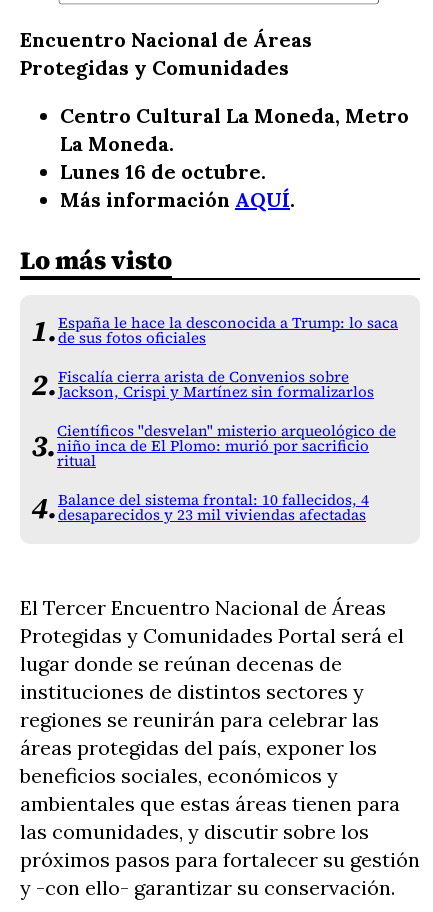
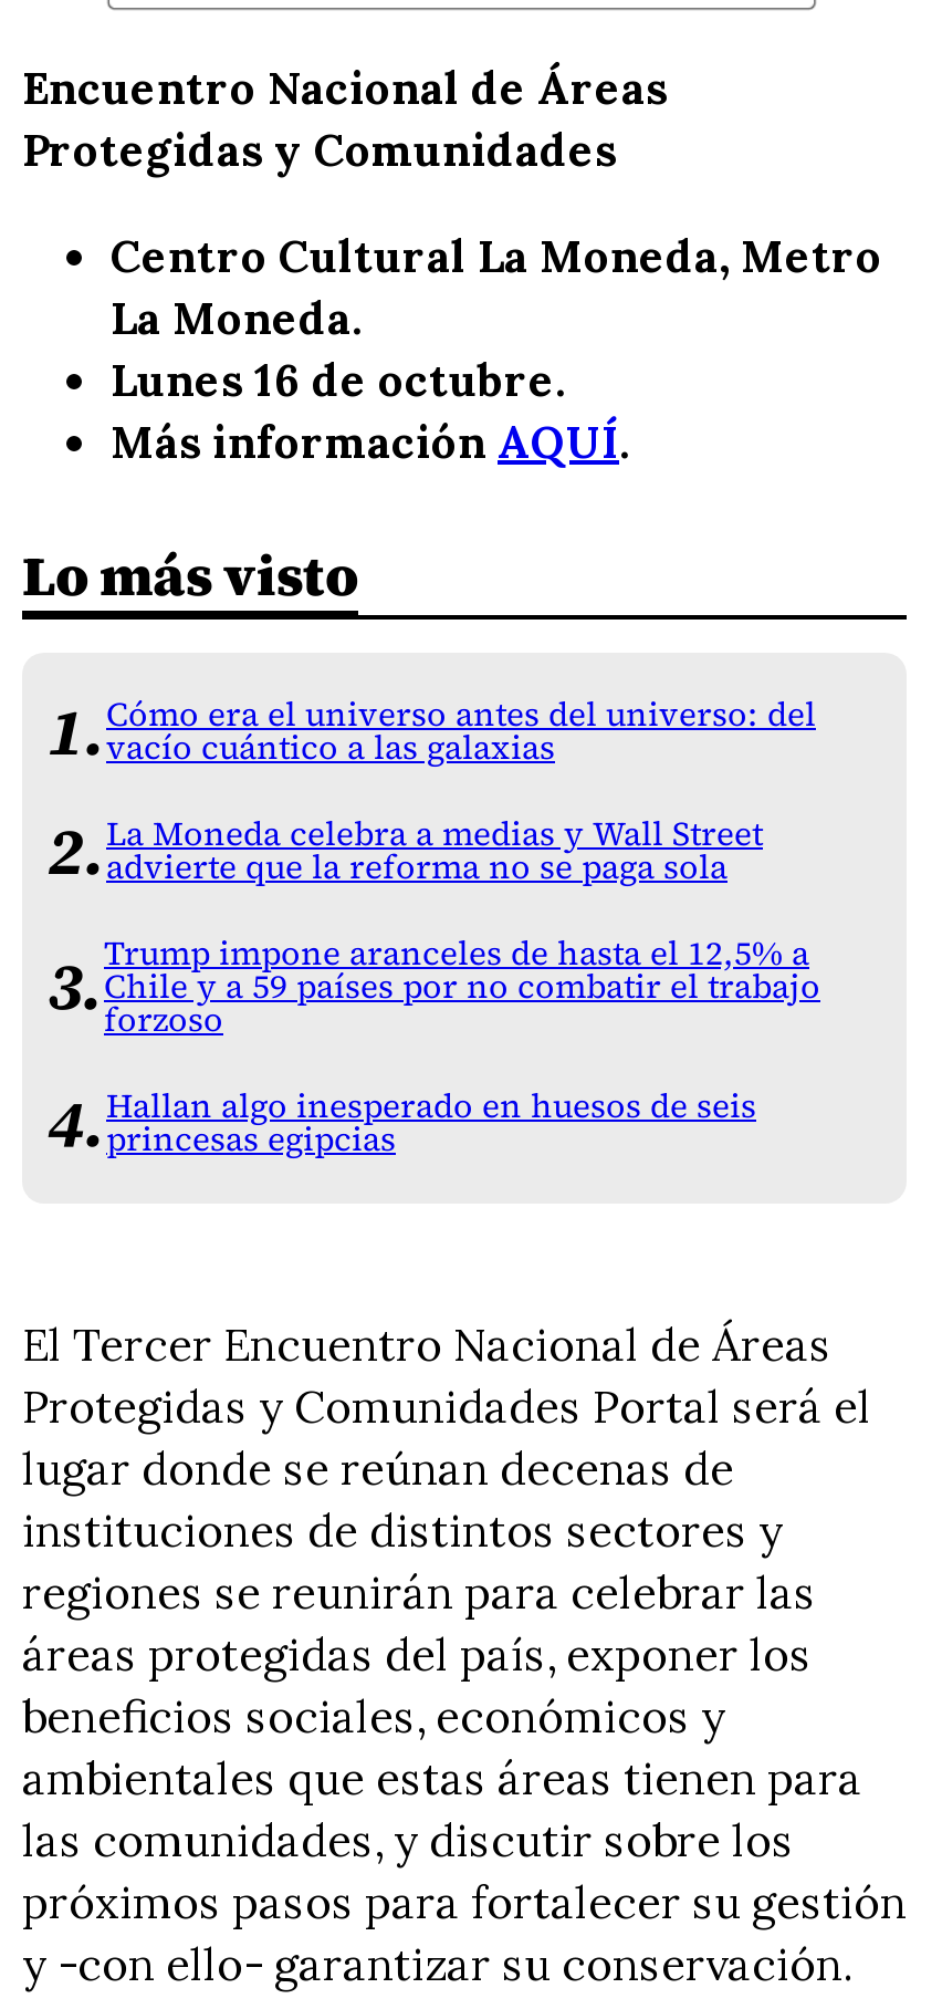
- España le hace la desconocida a Trump: lo saca
- de sus fotos oficiales
+ Cómo era el universo antes del universo: del
+ vacío cuántico a las galaxias

- Fiscalía cierra arista de Convenios sobre
- Jackson, Crispi y Martínez sin formalizarlos
+ La Moneda celebra a medias y Wall Street
+ advierte que la reforma no se paga sola

- Científicos "desvelan" misterio arqueológico de
- niño inca de El Plomo: murió por sacrificio
- ritual
+ Trump impone aranceles de hasta el 12,5% a
+ Chile y a 59 países por no combatir el trabajo
+ forzoso

- Balance del sistema frontal: 10 fallecidos, 4
- desaparecidos y 23 mil viviendas afectadas
+ Hallan algo inesperado en huesos de seis
+ princesas egipcias
